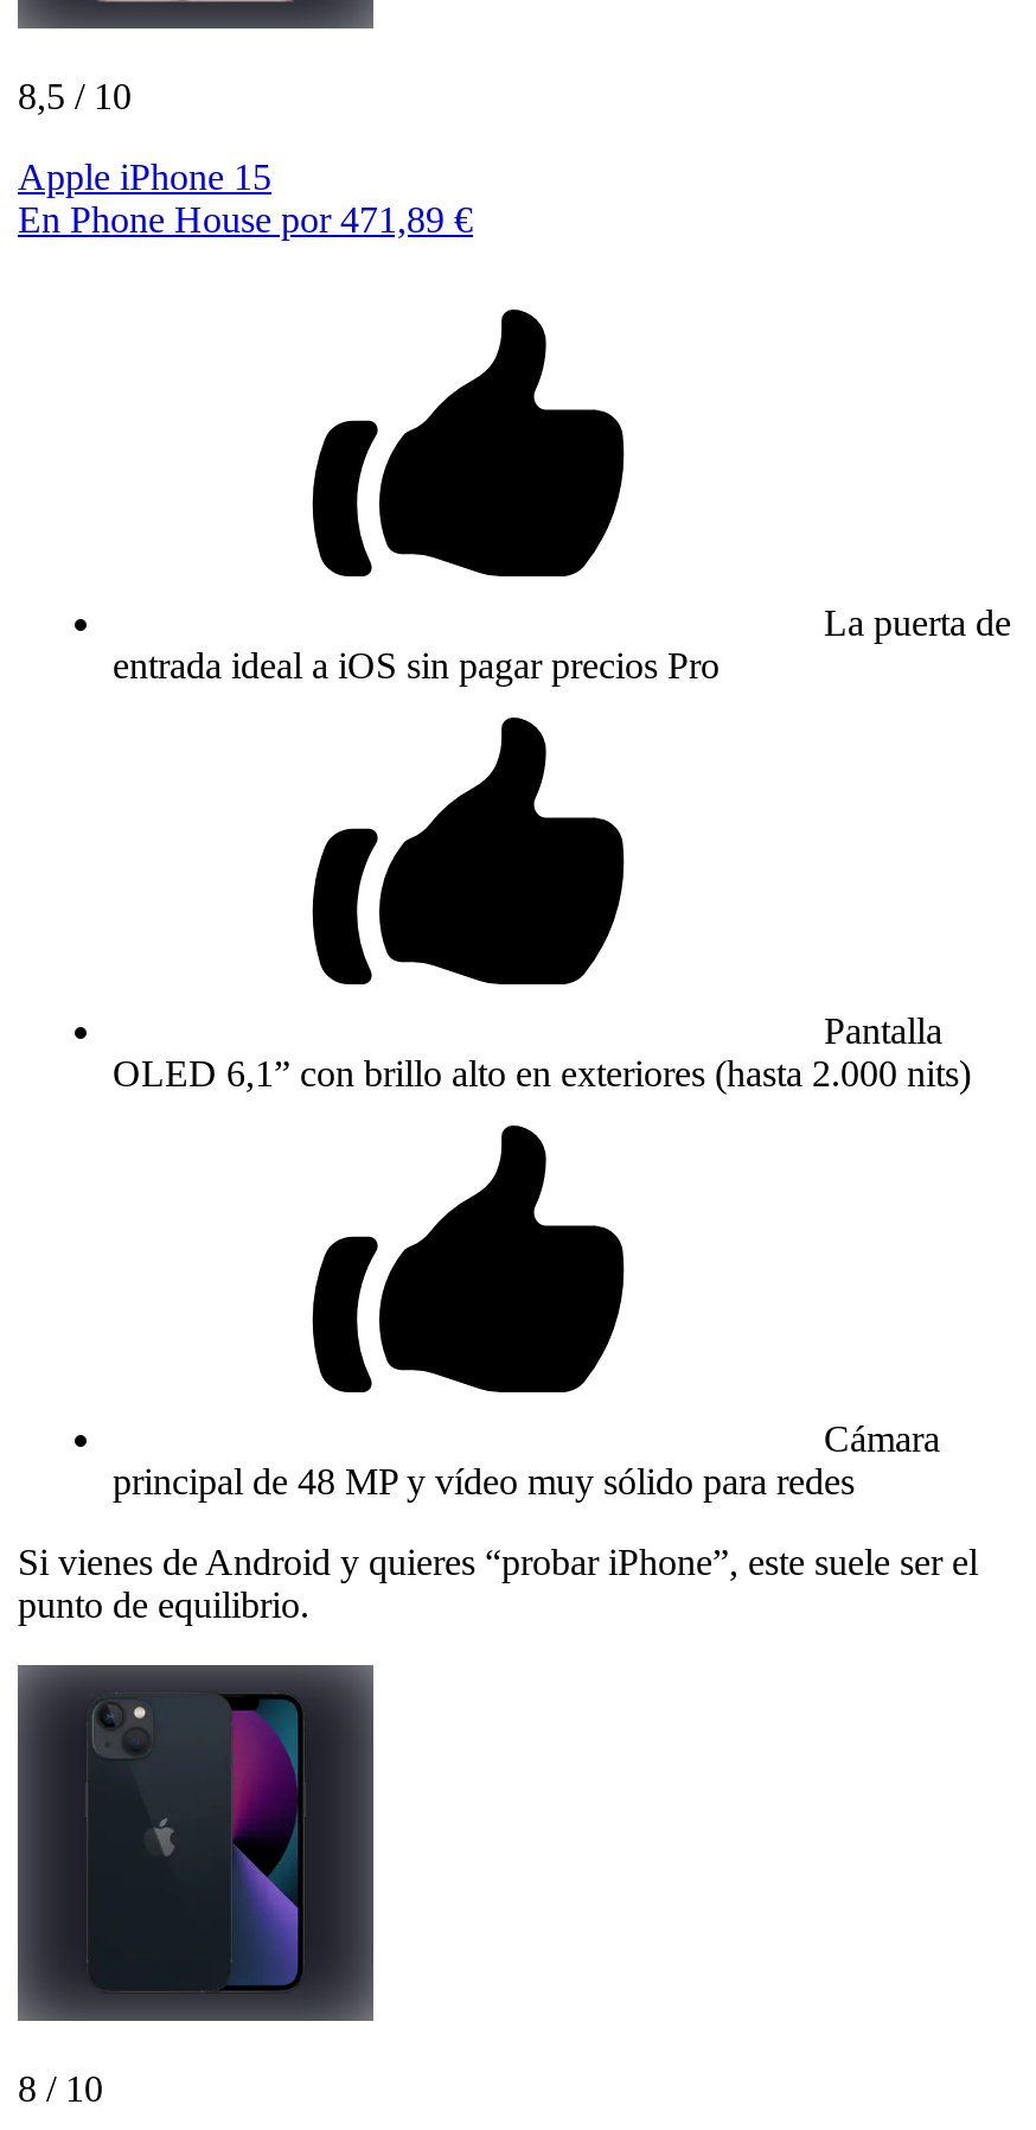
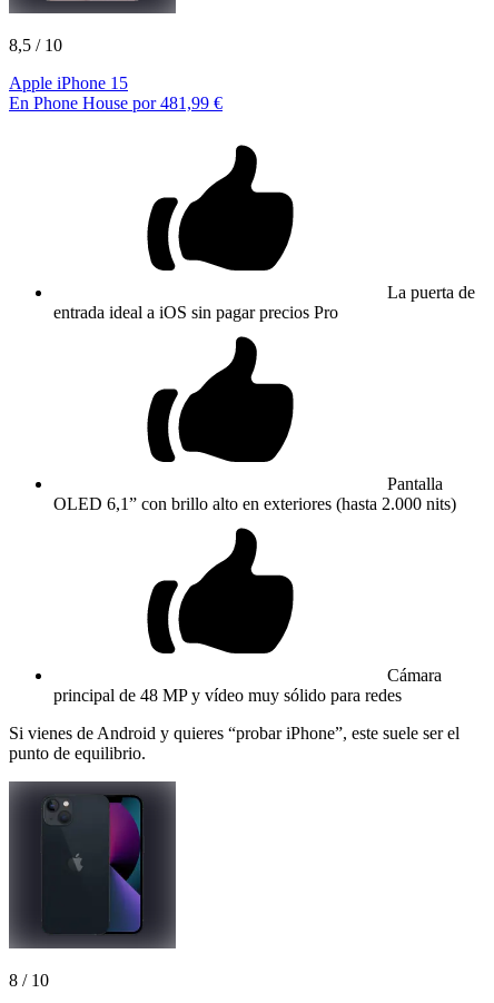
- En Phone House por 471,89 €
+ En Phone House por 481,99 €
